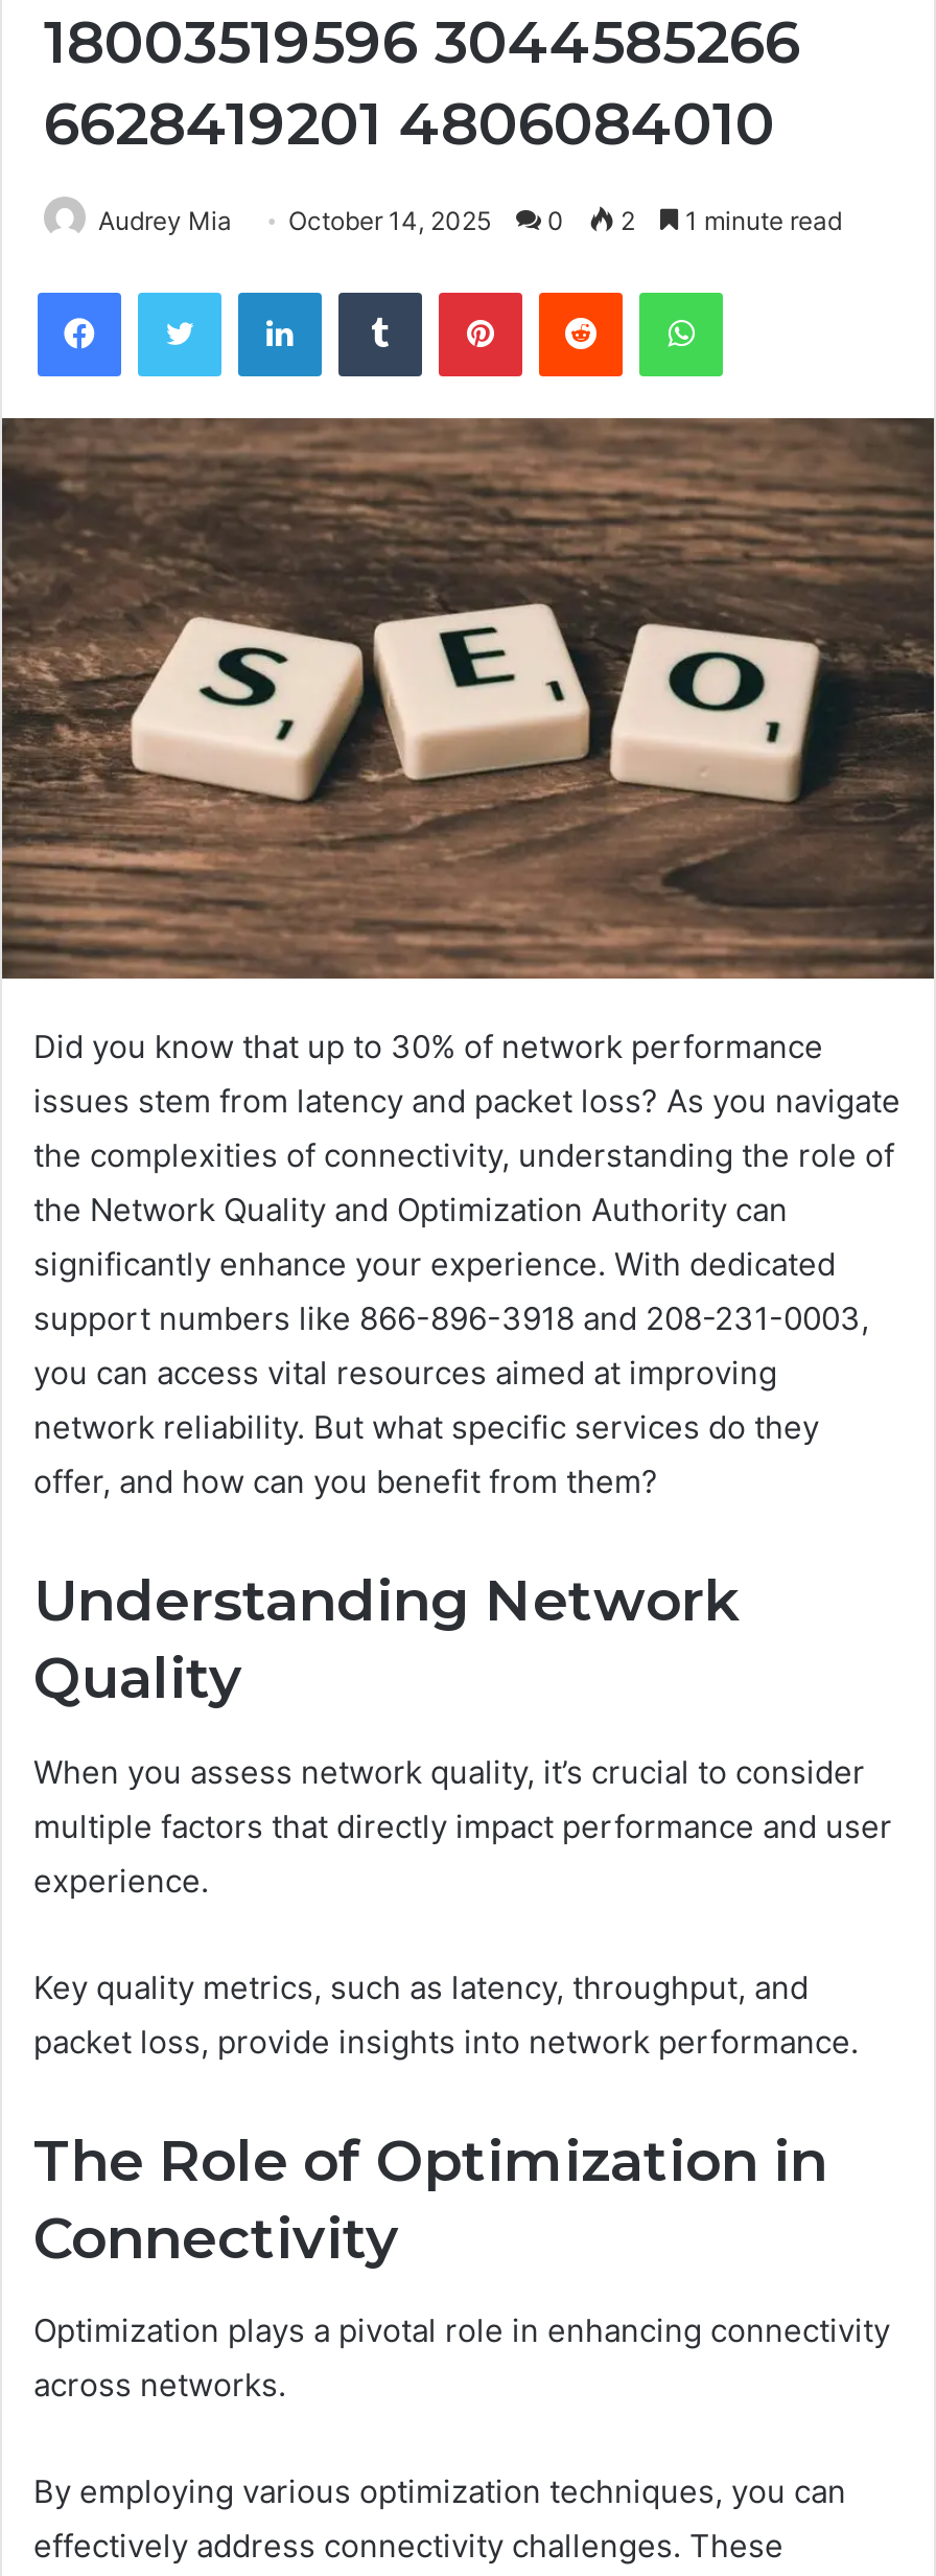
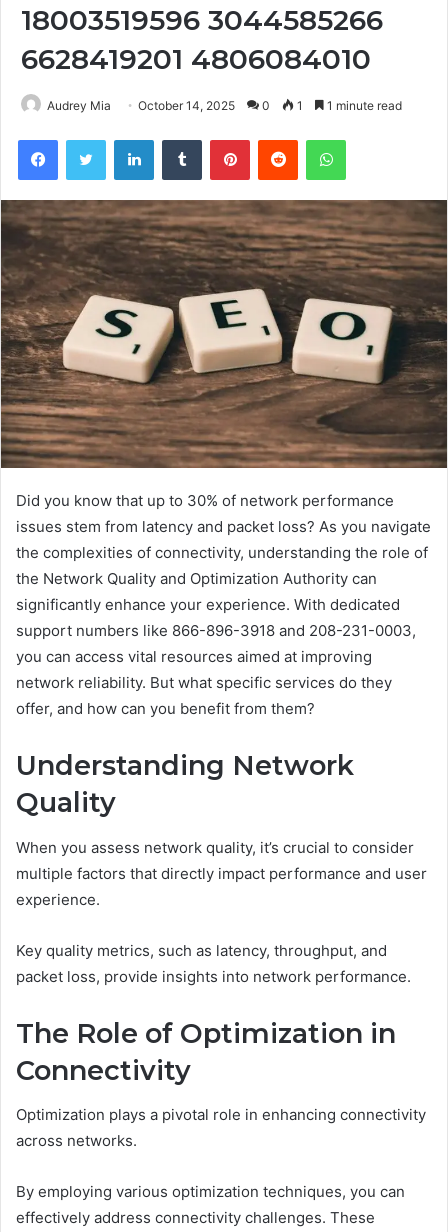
- Audrey Mia October 14, 2025 0 2 1 minute read
+ Audrey Mia October 14, 2025 0 1 1 minute read
